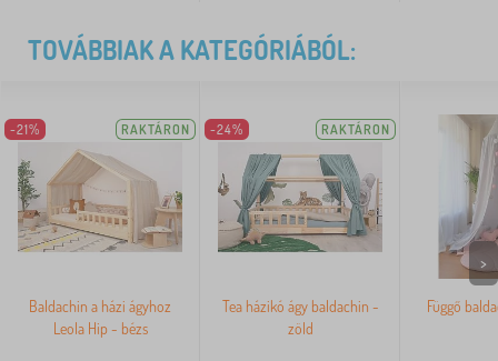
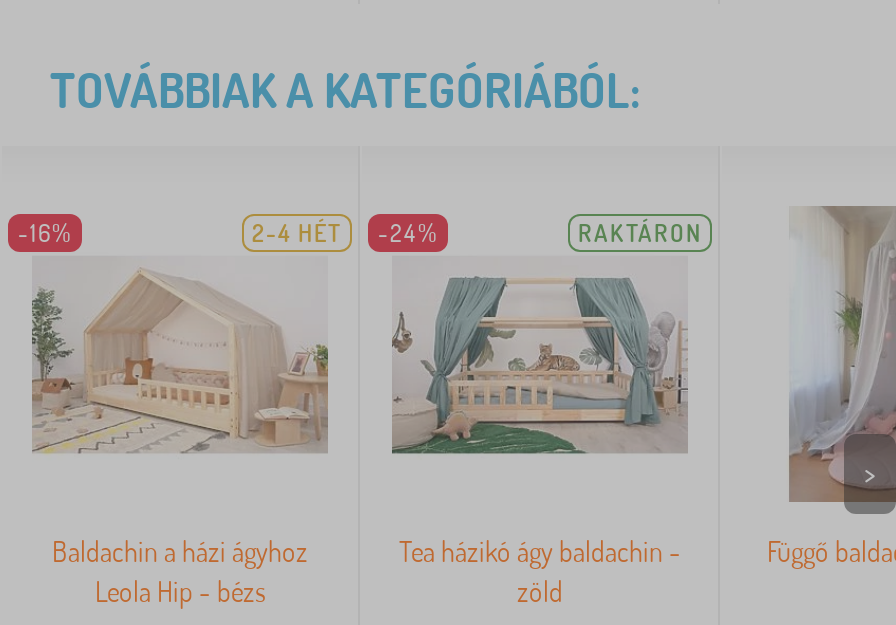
- -21%
- RAKTÁRON
+ -16%
+ 2-4 HÉT
